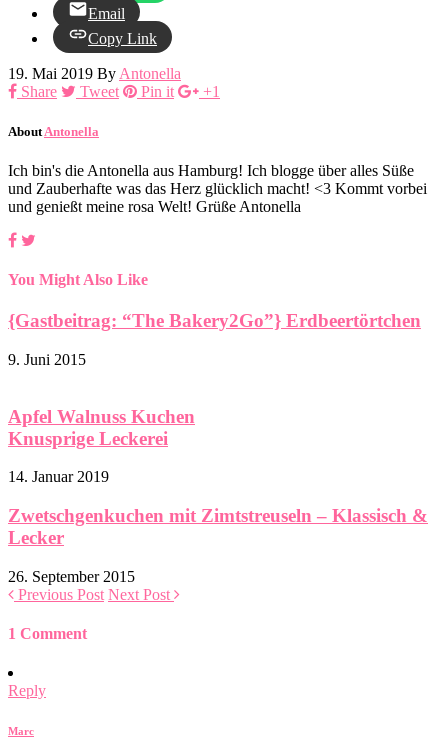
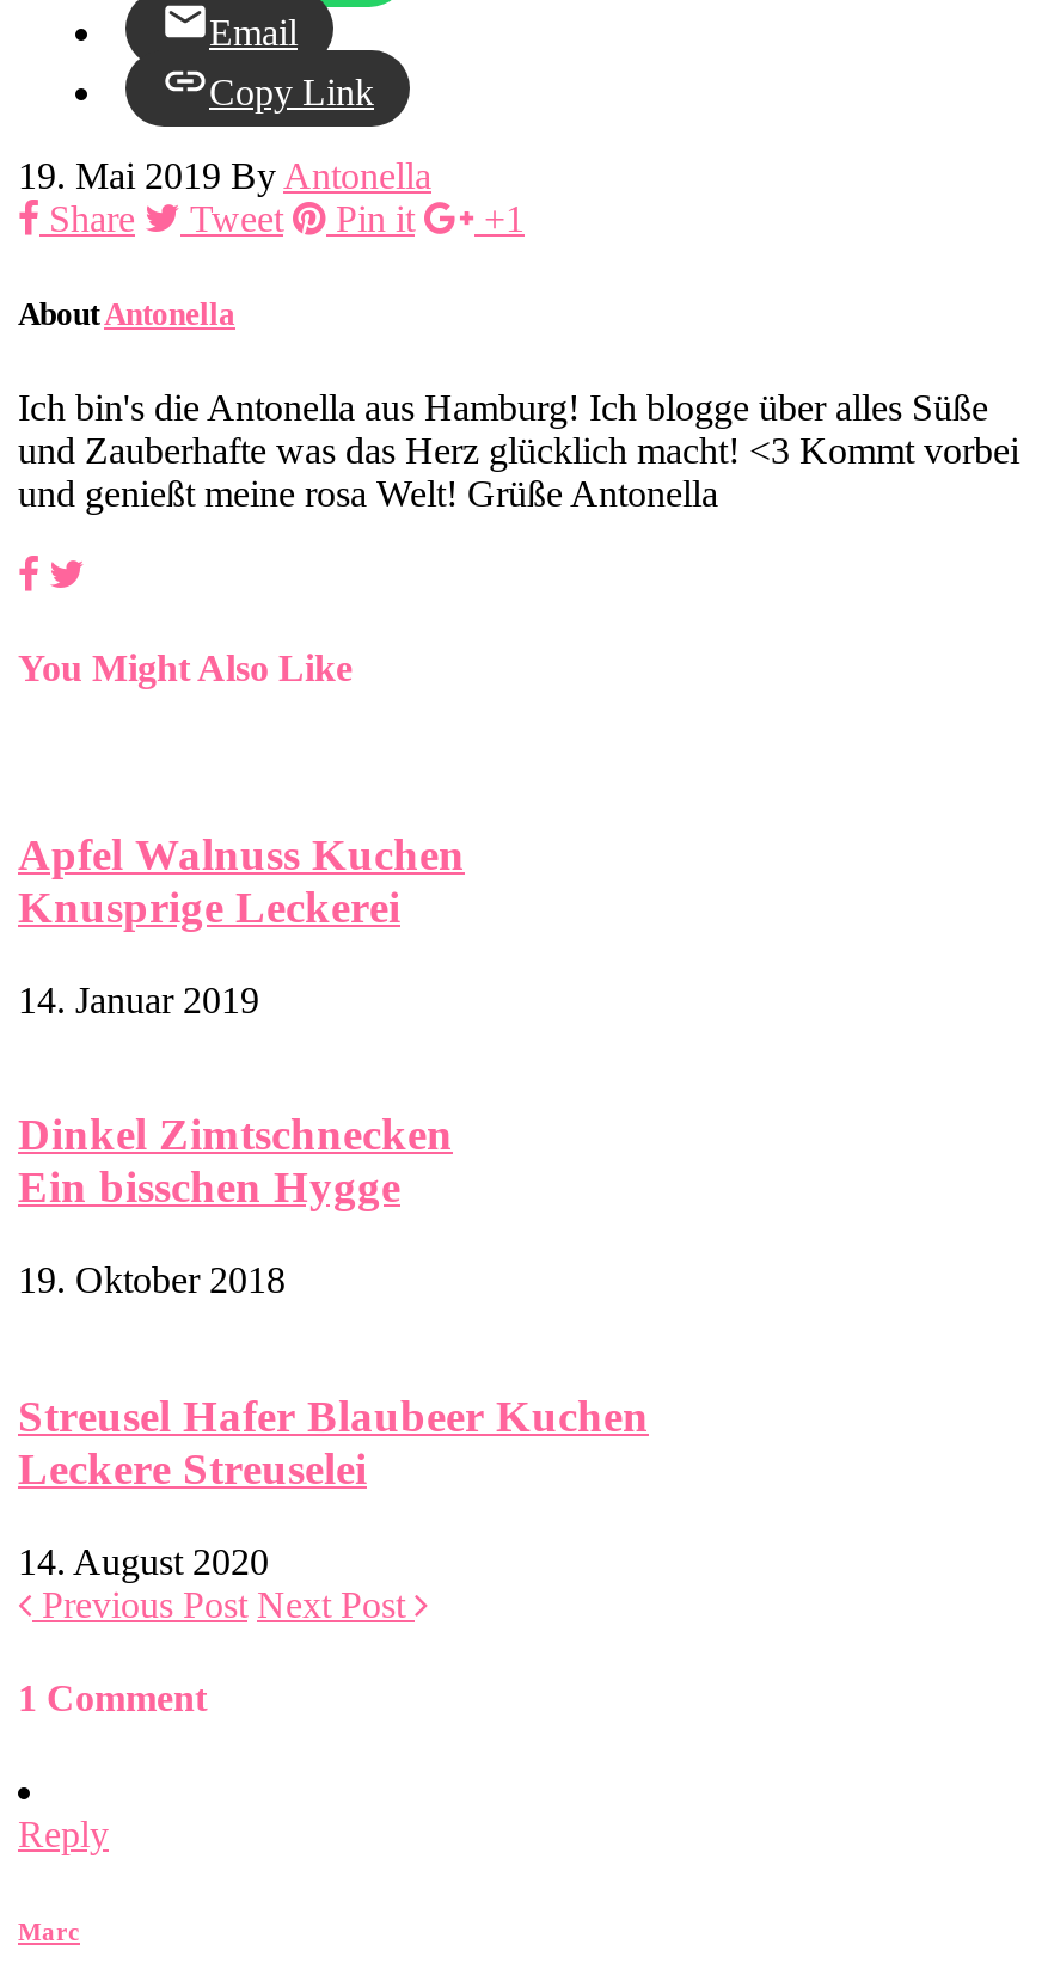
- {Gastbeitrag: “The Bakery2Go”} Erdbeertörtchen
- 9. Juni 2015

moved up: Apfel Walnuss Kuchen | Knusprige Leckerei | 14. Januar 2019

- Zwetschgenkuchen mit Zimtstreuseln – Klassisch &
- Lecker
- 26. September 2015
+ Dinkel Zimtschnecken
+ Ein bisschen Hygge
+ 19. Oktober 2018
+ Streusel Hafer Blaubeer Kuchen
+ Leckere Streuselei
+ 14. August 2020
